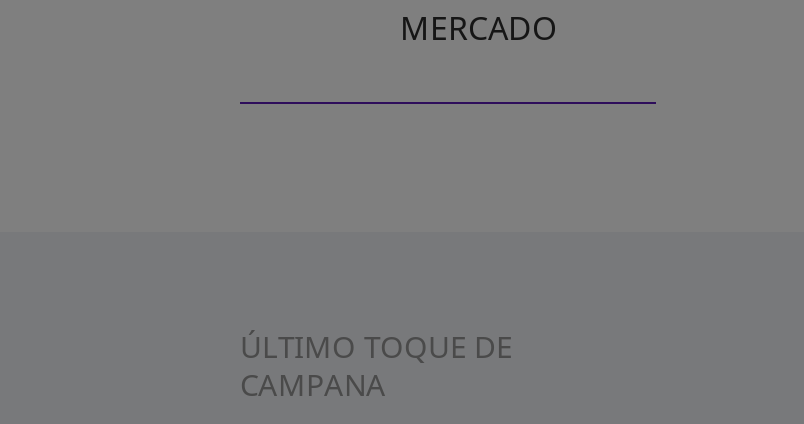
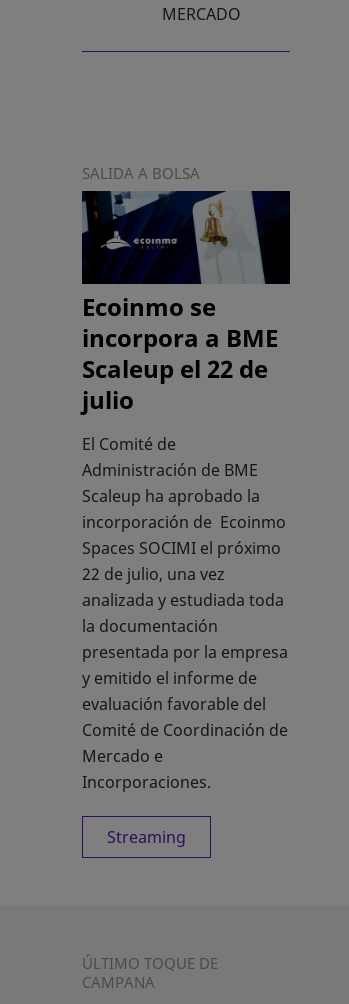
+ [image]
+ Ecoinmo se
+ incorpora a BME
+ Scaleup el 22 de
+ julio
+ El Comité de
+ Administración de BME
+ Scaleup ha aprobado la
+ incorporación de Ecoinmo
+ Spaces SOCIMI el próximo
+ 22 de julio, una vez
+ analizada y estudiada toda
+ la documentación
+ presentada por la empresa
+ y emitido el informe de
+ evaluación favorable del
+ Comité de Coordinación de
+ Mercado e
+ Incorporaciones.
+ Streaming

+ SALIDA A BOLSA

+ [image]
